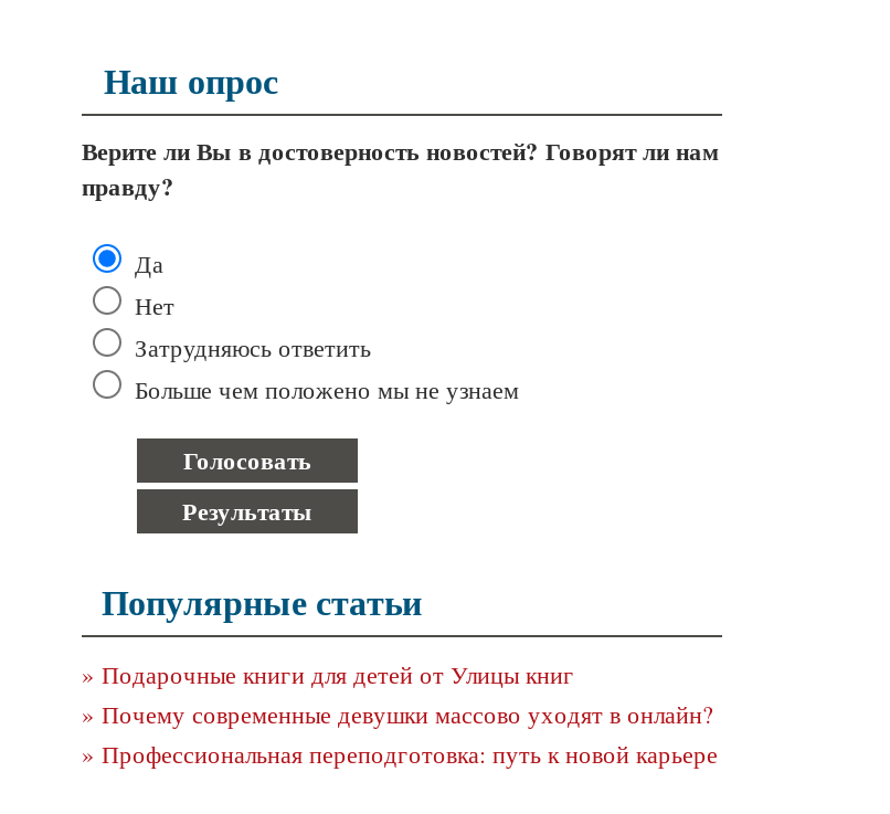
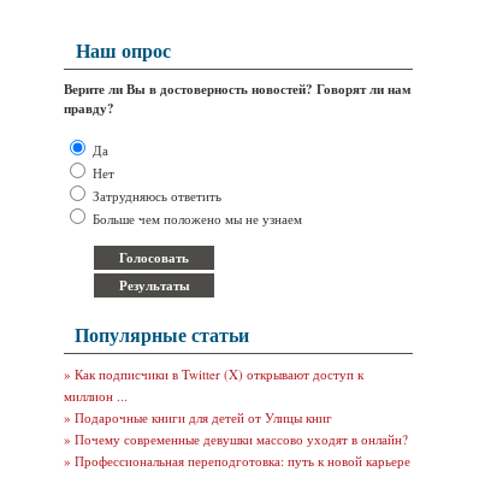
+ » Как подписчики в Twitter (X) открывают доступ к
+ миллион ...
